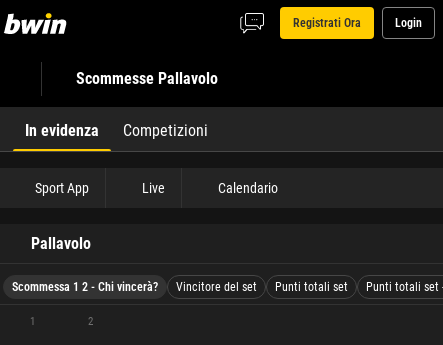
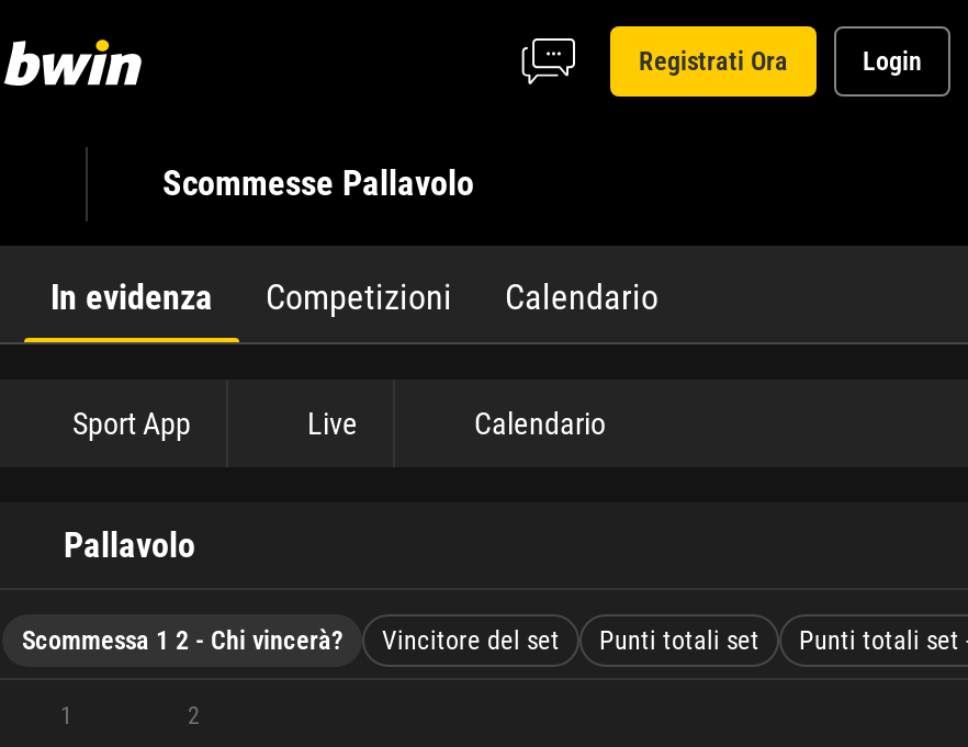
+ Calendario
